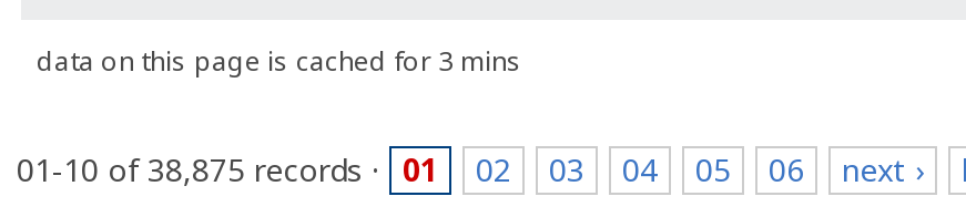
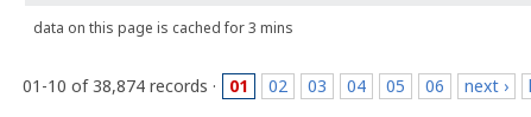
- 01-10 of 38,875 records · 01
+ 01-10 of 38,874 records · 01
